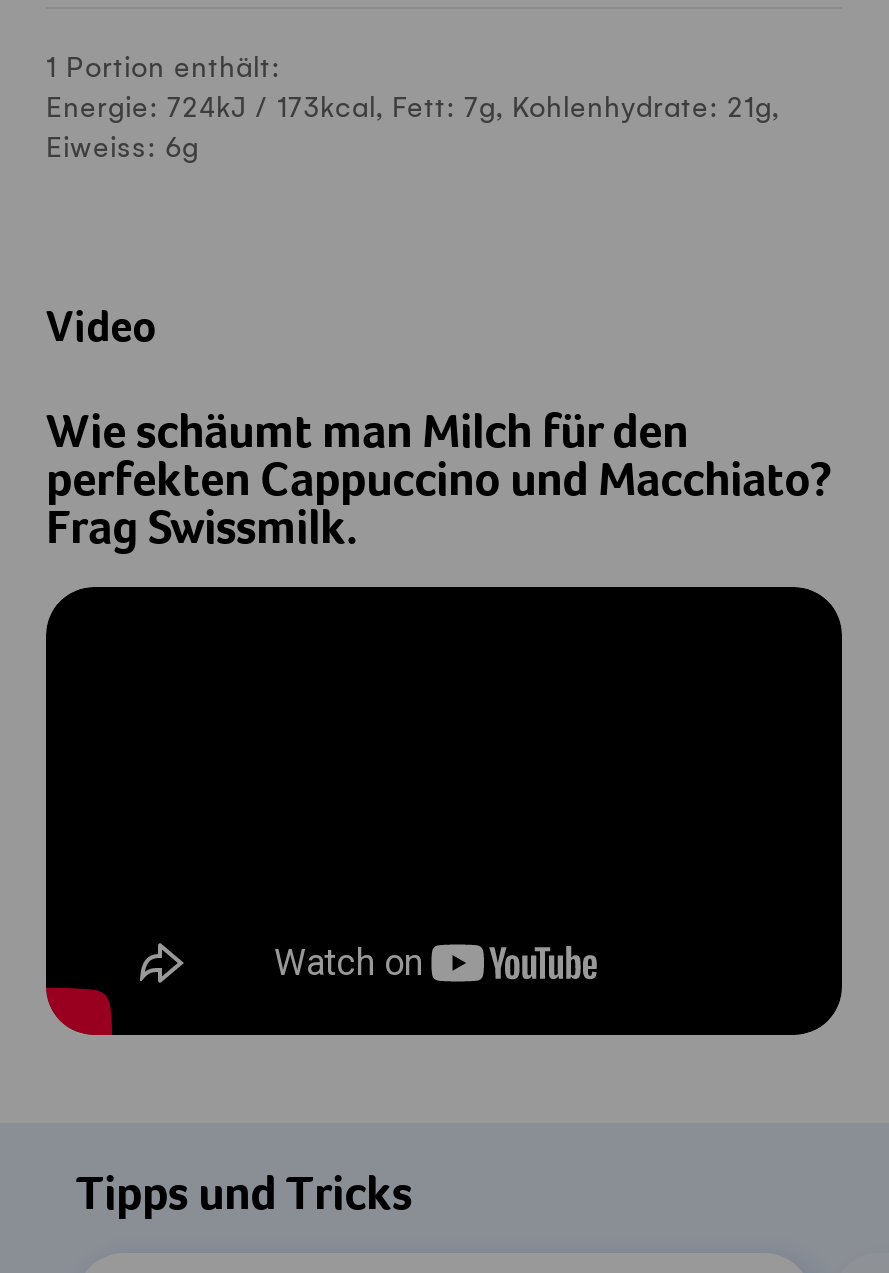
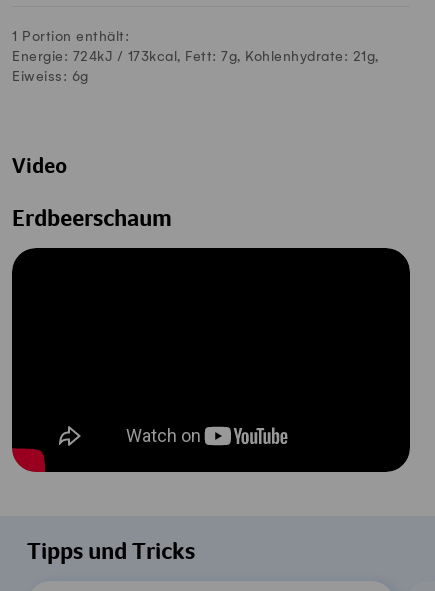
- Wie schäumt man Milch für den
- perfekten Cappuccino und Macchiato?
- Frag Swissmilk.
+ Erdbeerschaum
